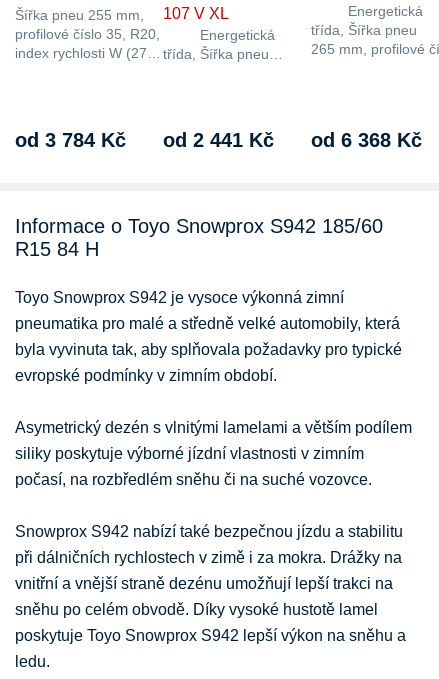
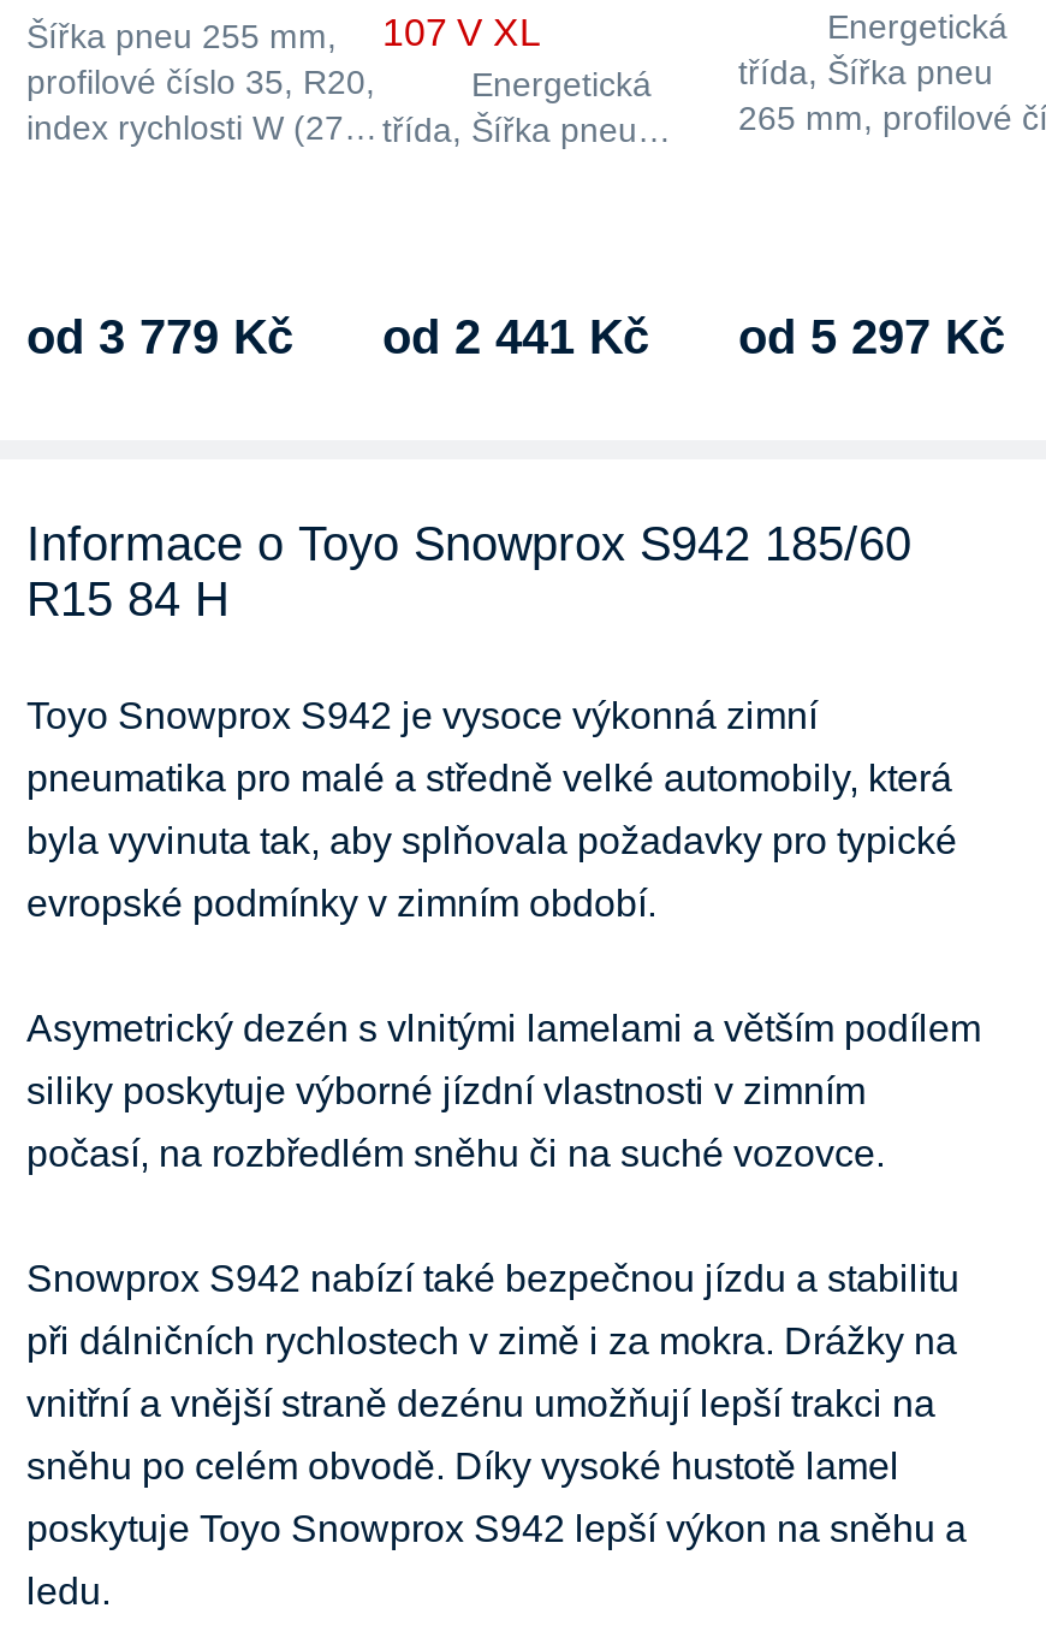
- od 3 784 Kč
+ od 3 779 Kč

- od 6 368 Kč
+ od 5 297 Kč
